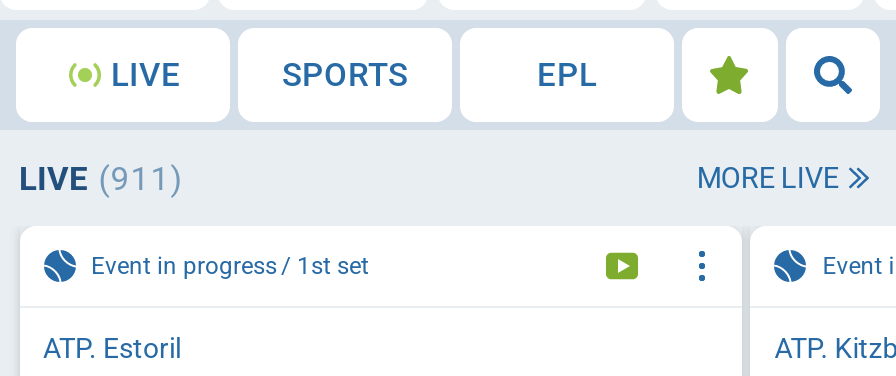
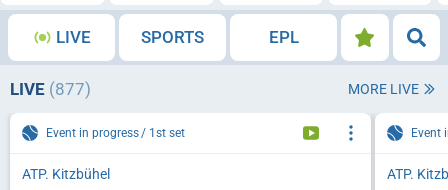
- LIVE (911)
+ LIVE (877)

- ATP. Estoril
+ ATP. Kitzbühel
